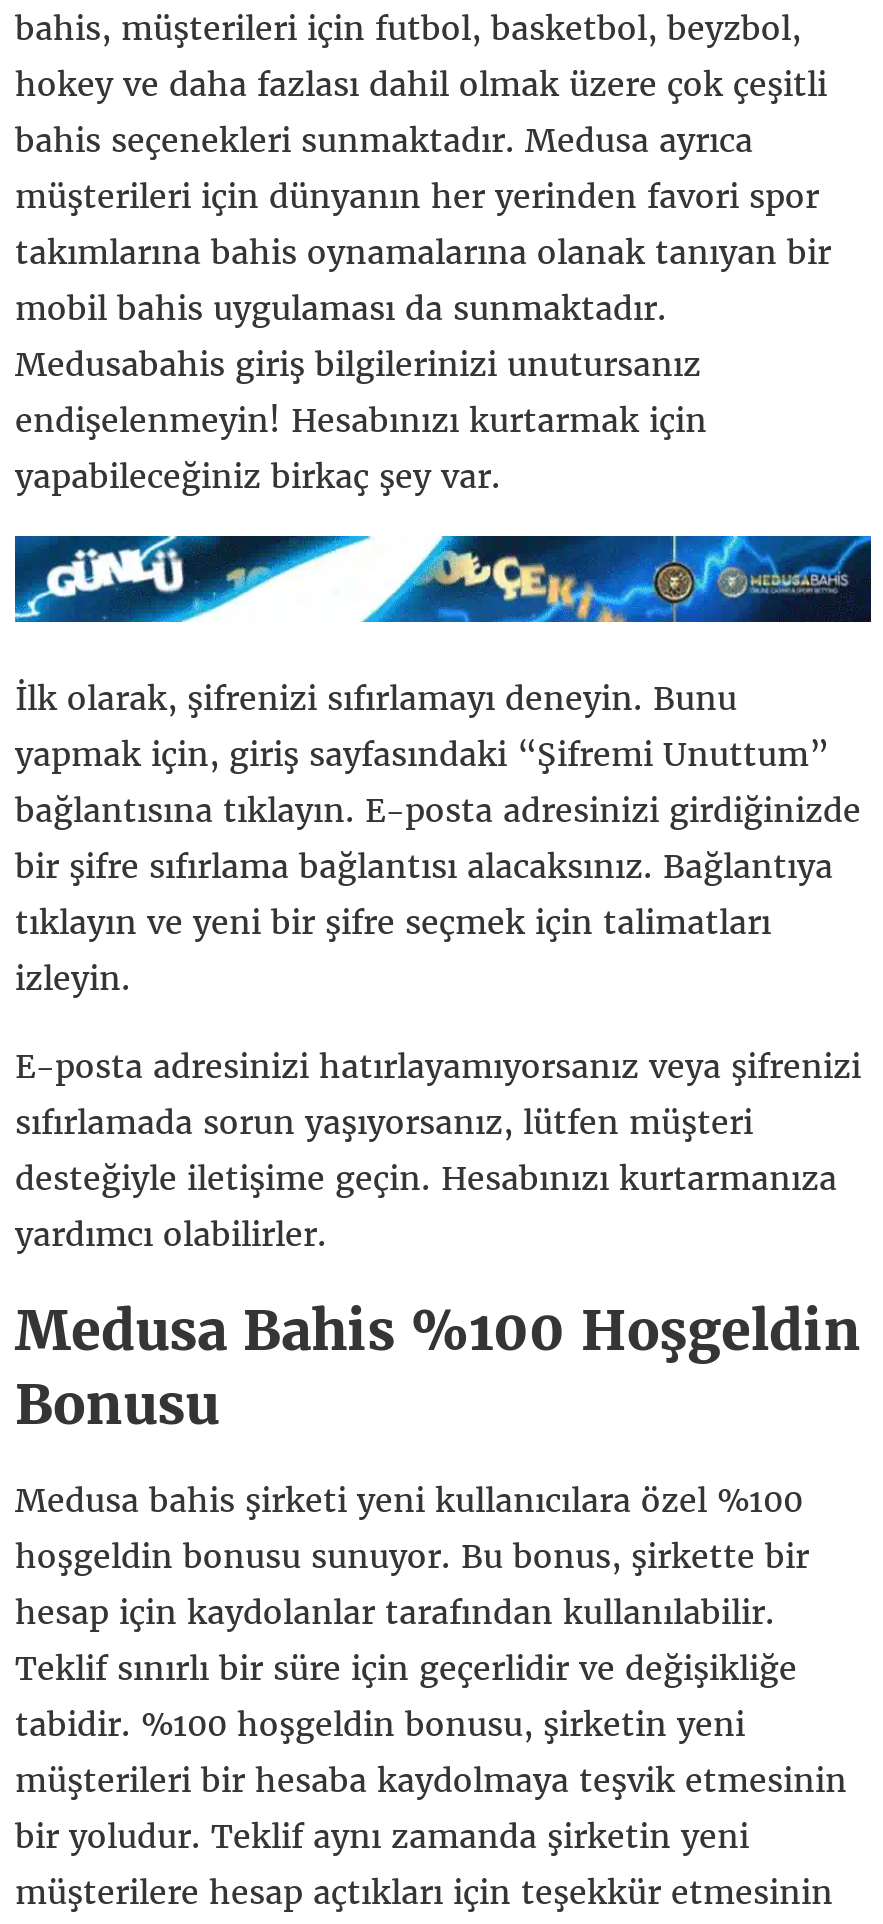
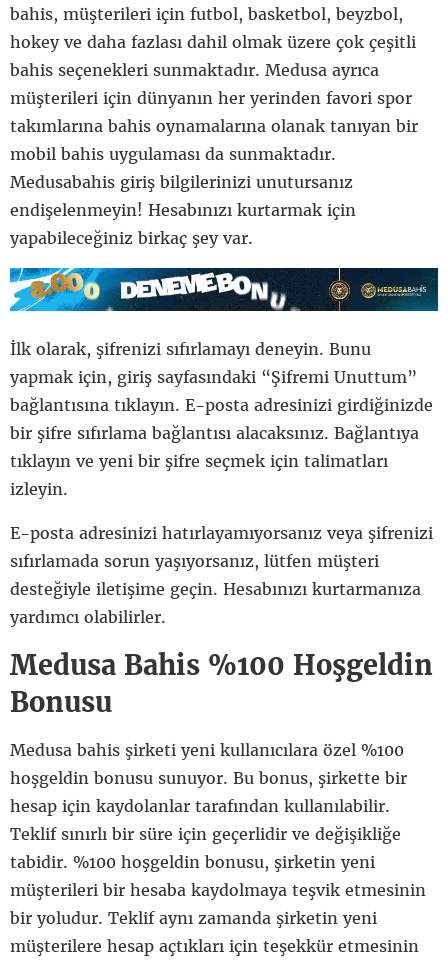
- [image]
+ [image]
